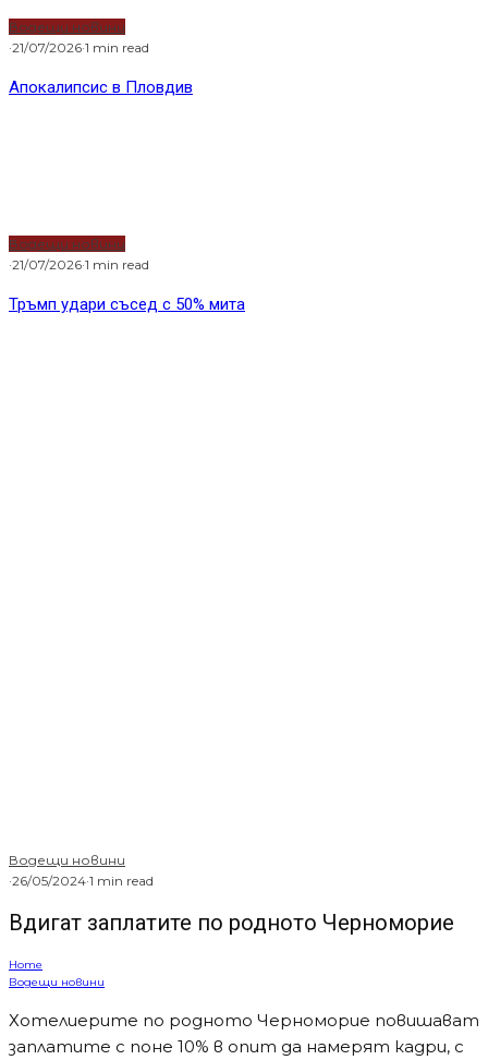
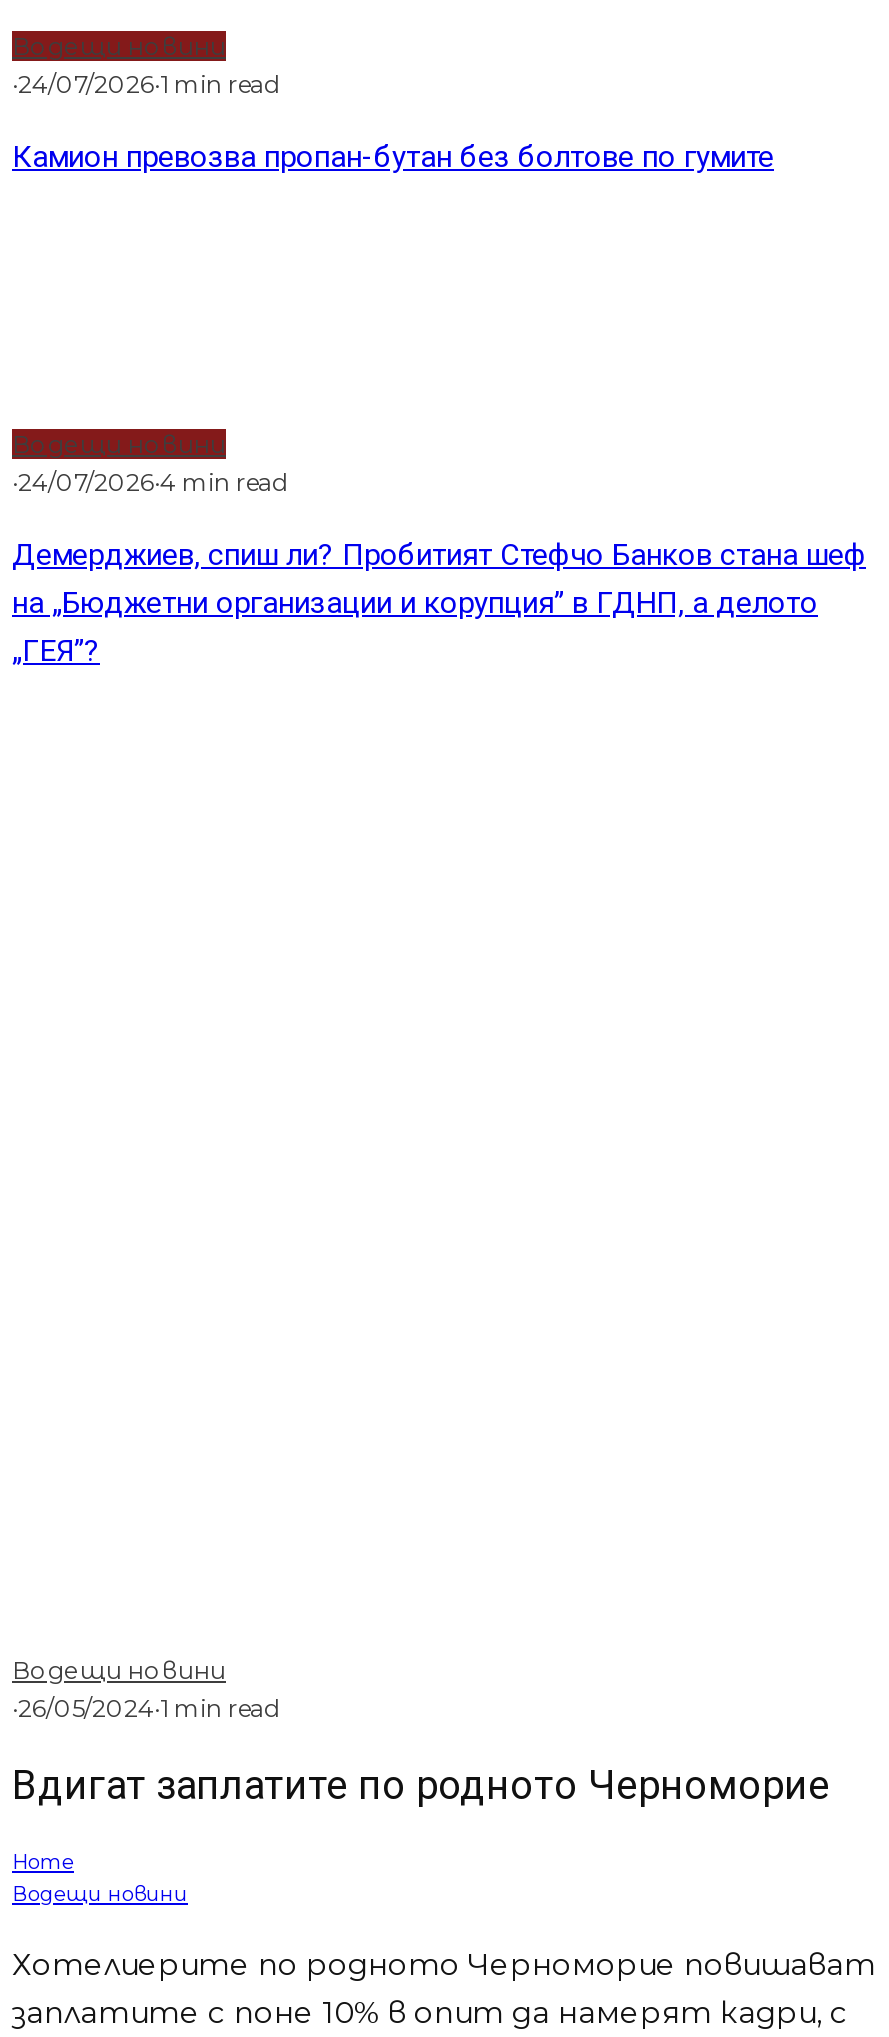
- ·21/07/2026·1 min read
+ ·24/07/2026·1 min read

- Апокалипсис в Пловдив
+ Камион превозва пропан-бутан без болтове по гумите

- ·21/07/2026·1 min read
+ ·24/07/2026·4 min read

- Тръмп удари съсед с 50% мита
+ Демерджиев, спиш ли? Пробитият Стефчо Банков стана шеф
+ на „Бюджетни организации и корупция” в ГДНП, а делото
+ „ГЕЯ”?
